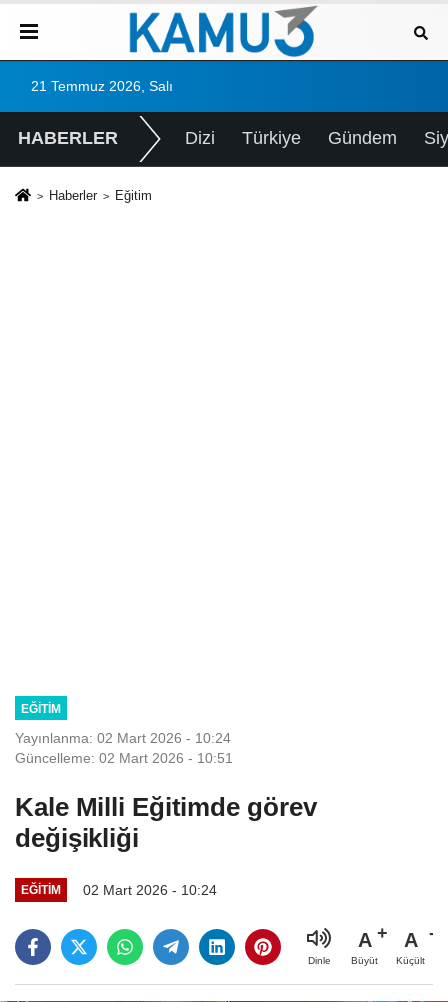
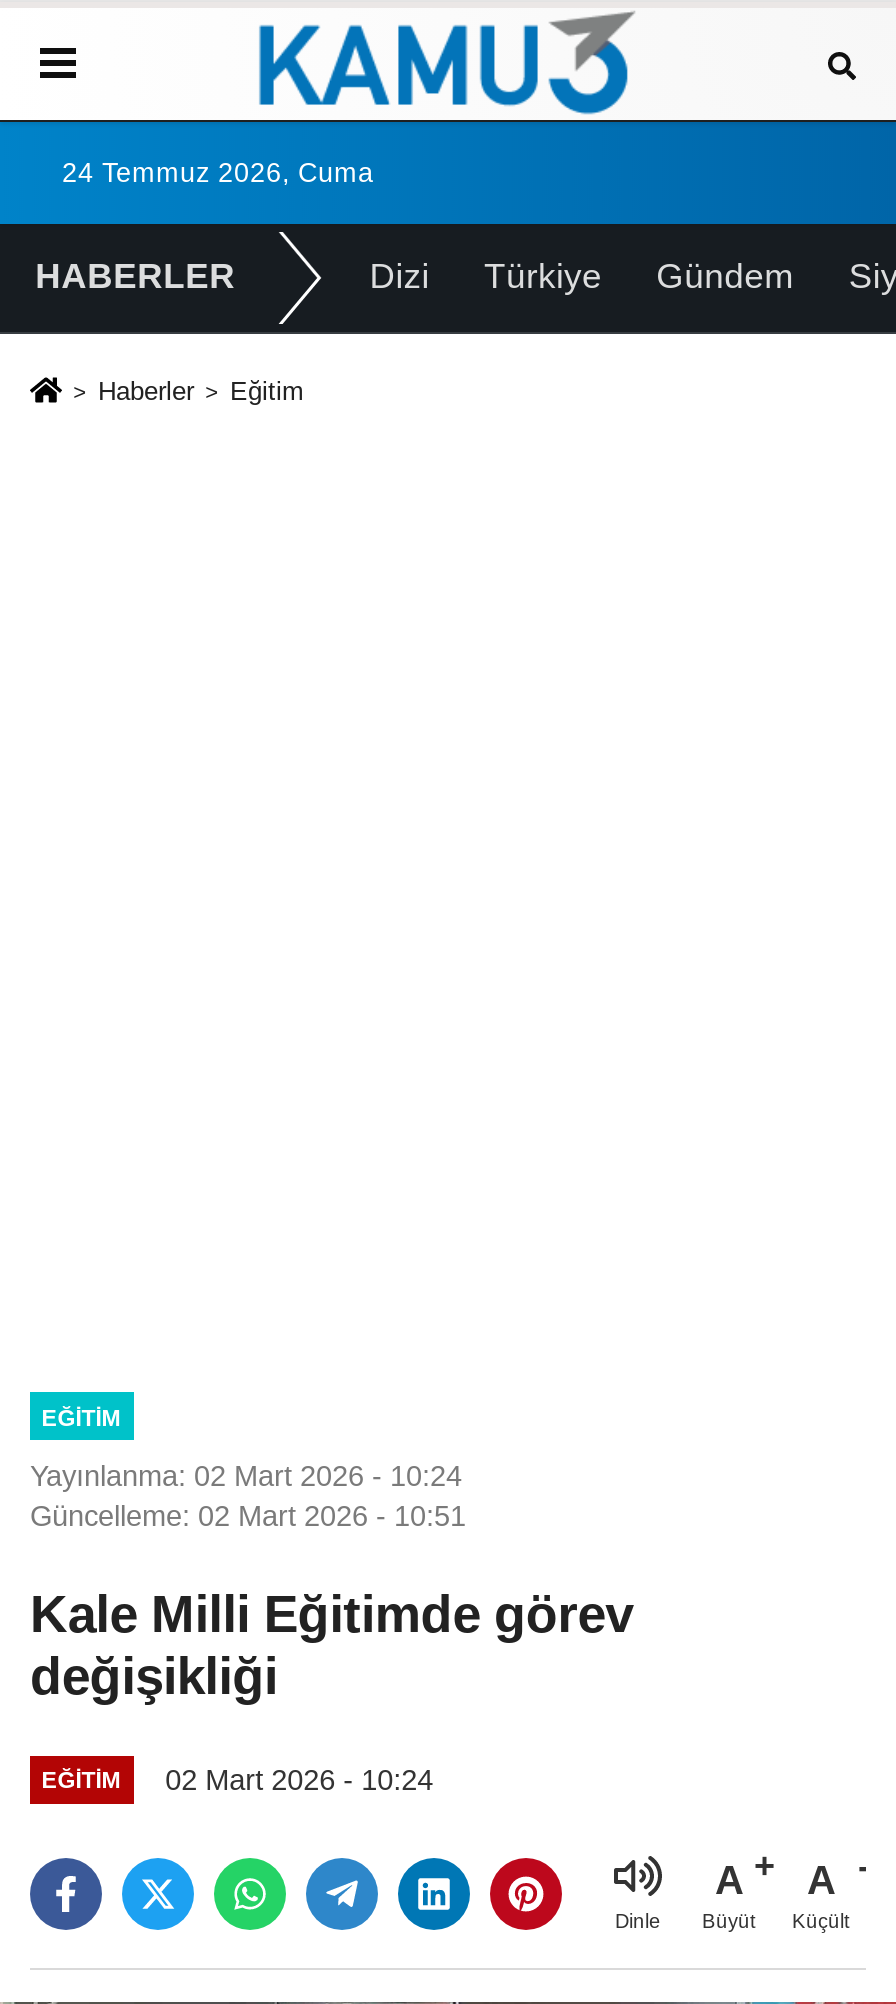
- 21 Temmuz 2026, Salı
+ 24 Temmuz 2026, Cuma
